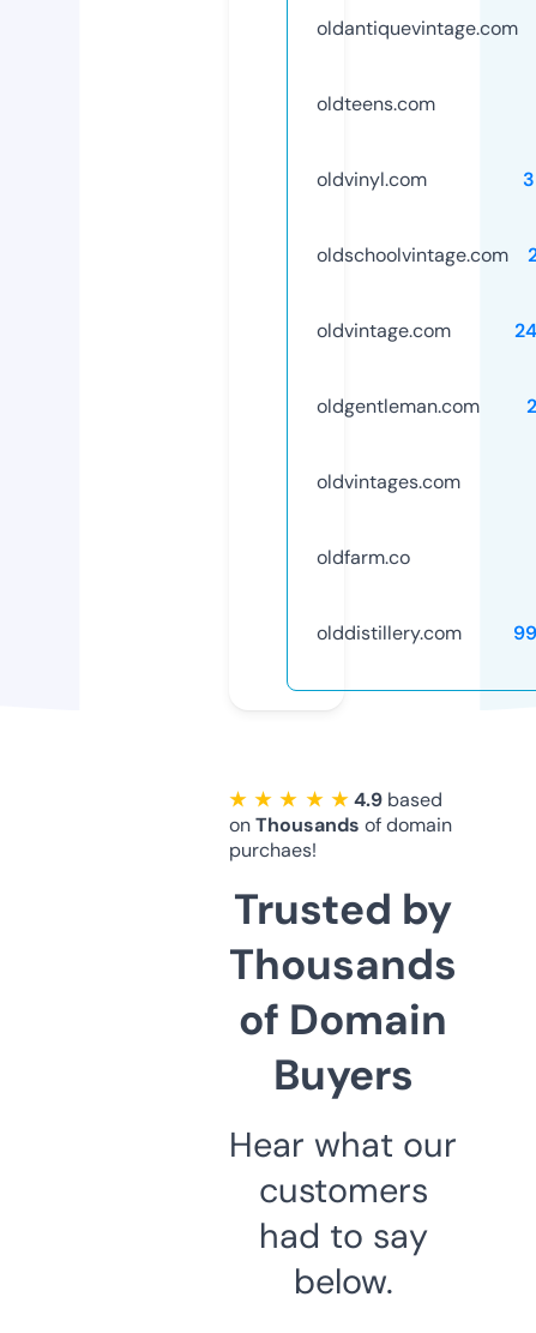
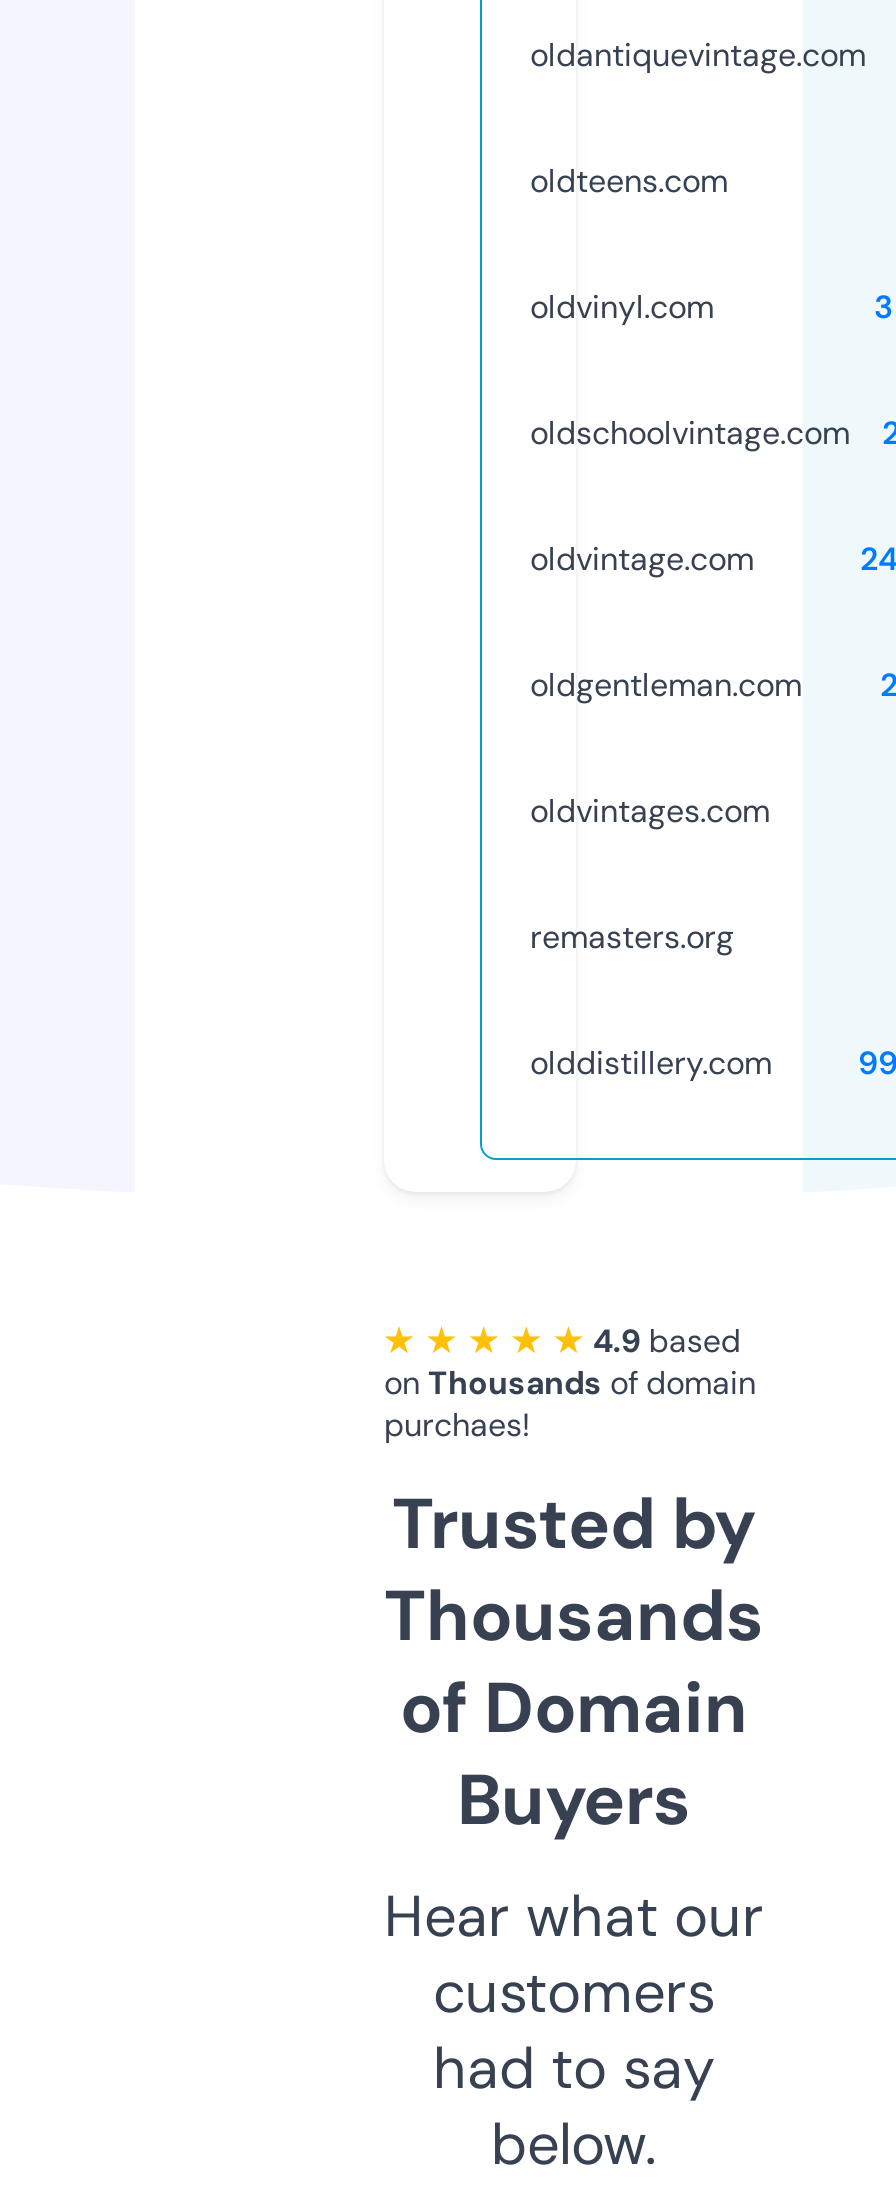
- oldfarm.co
+ remasters.org
